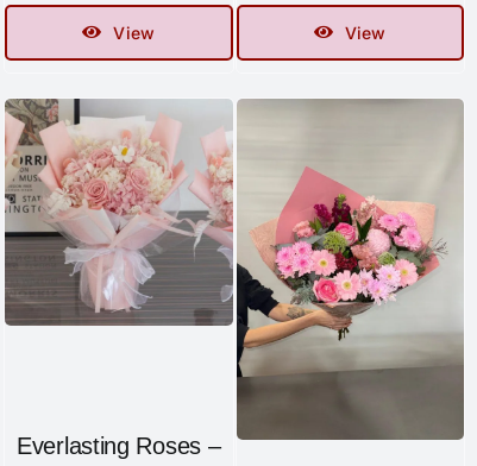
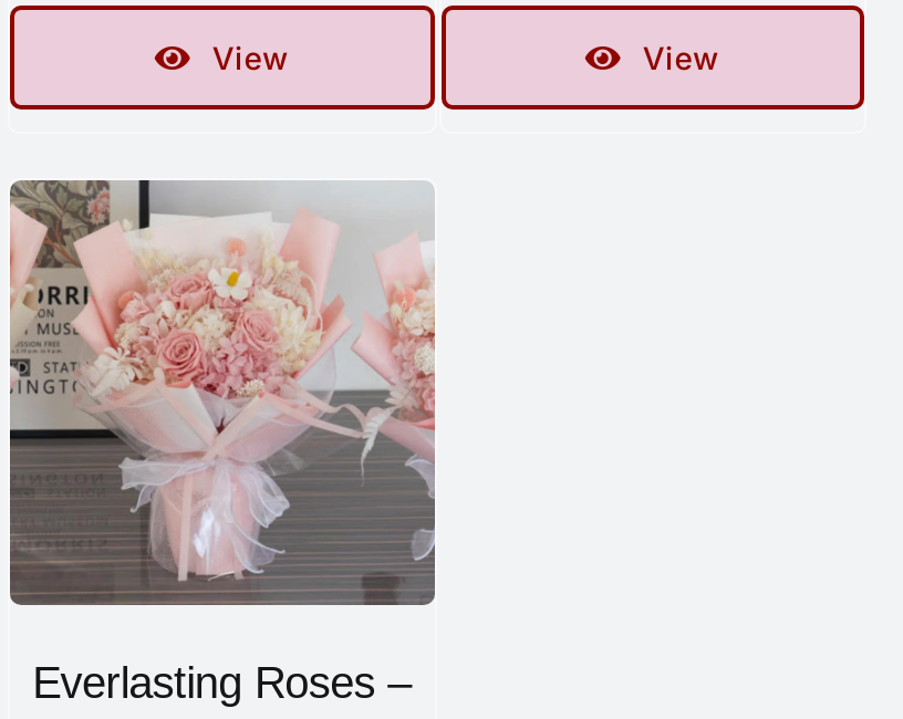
- [image]
